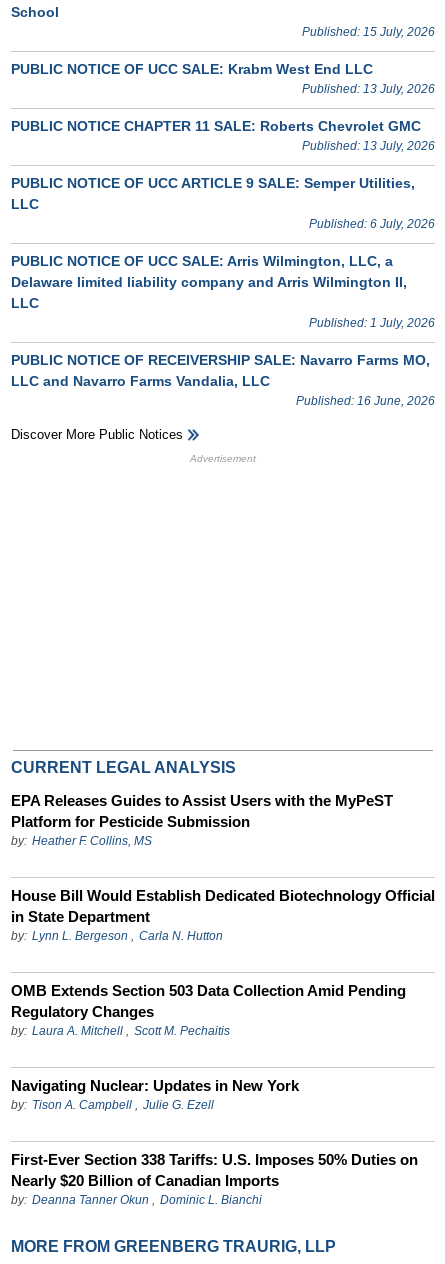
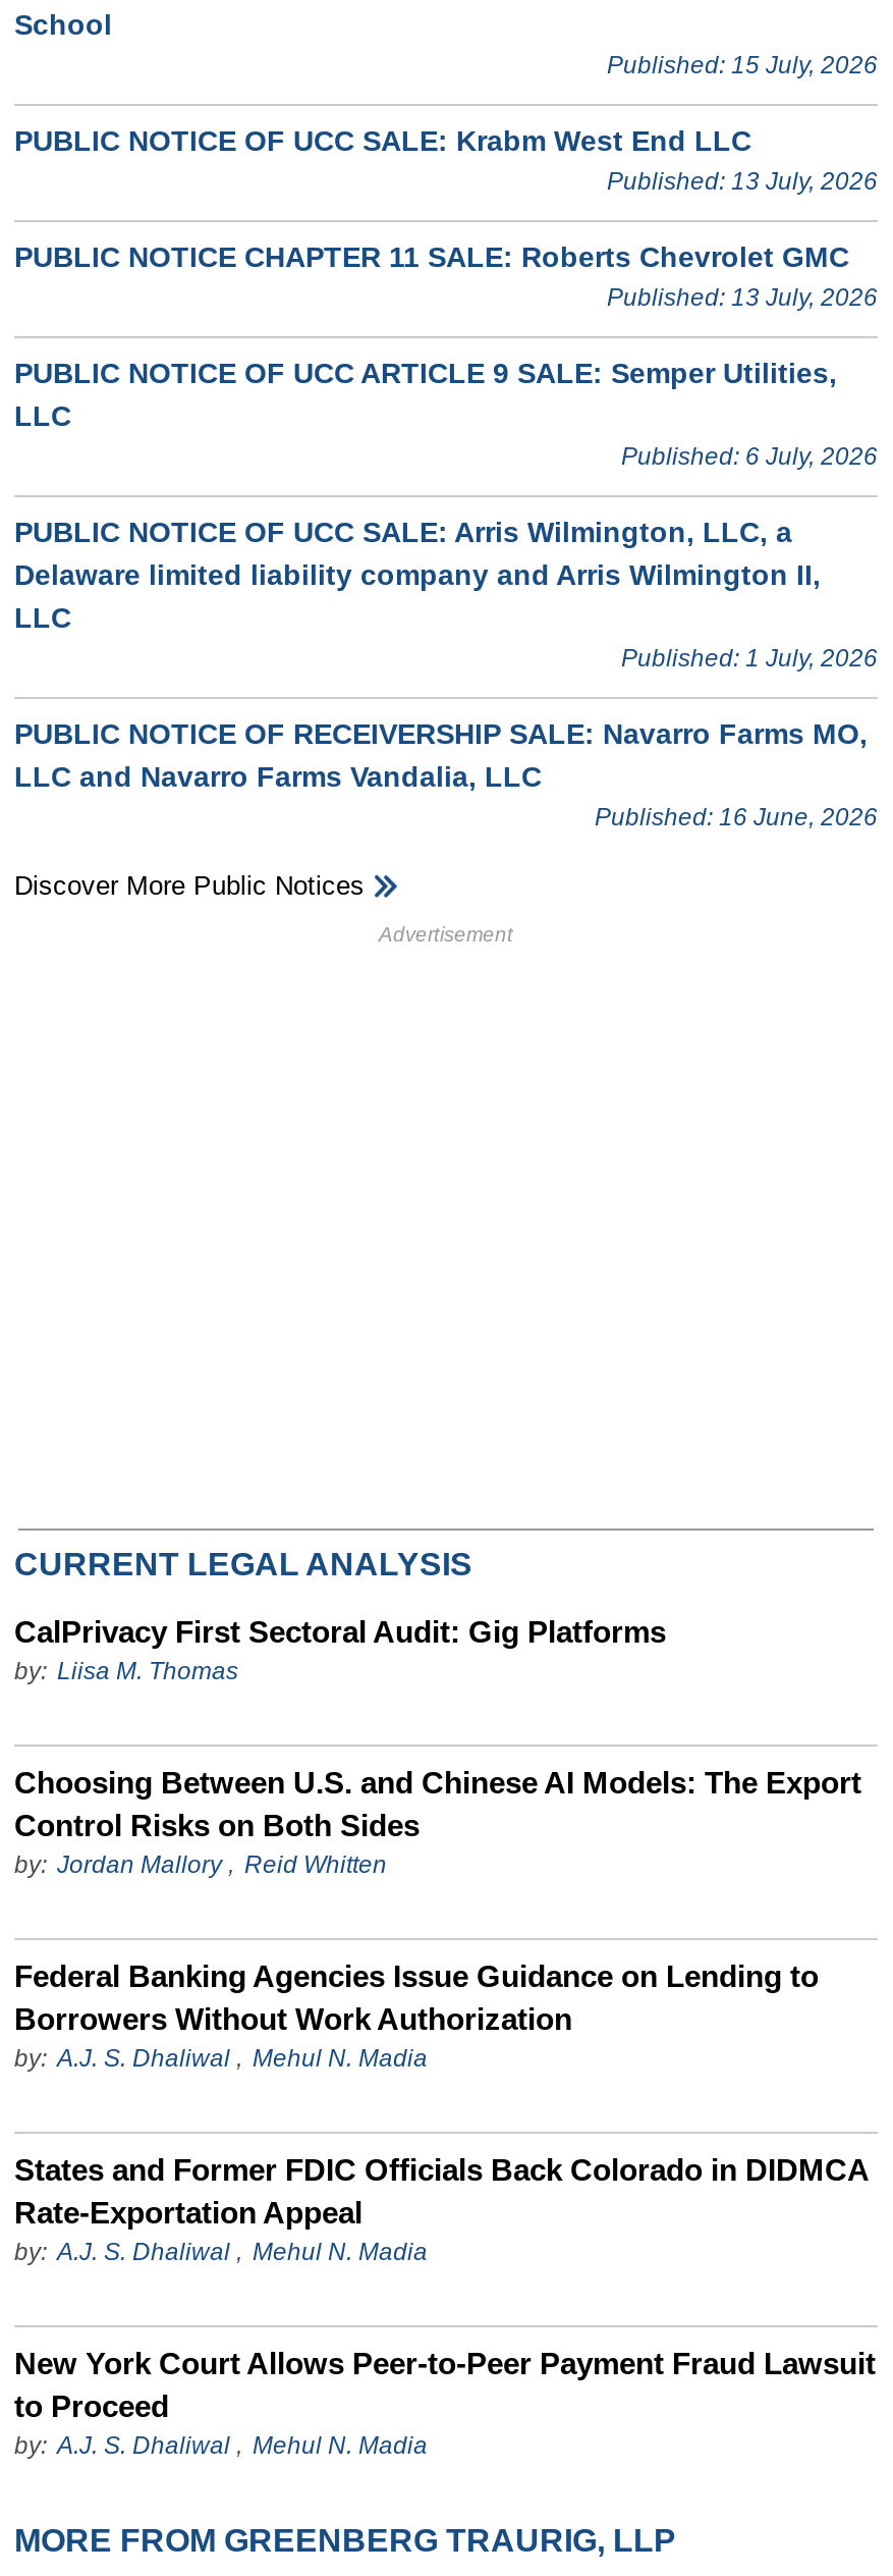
- EPA Releases Guides to Assist Users with the MyPeST
- Platform for Pesticide Submission
- by: Heather F. Collins, MS
+ CalPrivacy First Sectoral Audit: Gig Platforms
+ by: Liisa M. Thomas

- House Bill Would Establish Dedicated Biotechnology Official
- in State Department
- by: Lynn L. Bergeson, Carla N. Hutton
+ Choosing Between U.S. and Chinese AI Models: The Export
+ Control Risks on Both Sides
+ by: Jordan Mallory, Reid Whitten

- OMB Extends Section 503 Data Collection Amid Pending
- Regulatory Changes
- by: Laura A. Mitchell, Scott M. Pechaitis
+ Federal Banking Agencies Issue Guidance on Lending to
+ Borrowers Without Work Authorization
+ by: A.J. S. Dhaliwal, Mehul N. Madia

- Navigating Nuclear: Updates in New York
- by: Tison A. Campbell, Julie G. Ezell
+ States and Former FDIC Officials Back Colorado in DIDMCA
+ Rate-Exportation Appeal
+ by: A.J. S. Dhaliwal, Mehul N. Madia

- First-Ever Section 338 Tariffs: U.S. Imposes 50% Duties on
- Nearly $20 Billion of Canadian Imports
- by: Deanna Tanner Okun, Dominic L. Bianchi
+ New York Court Allows Peer-to-Peer Payment Fraud Lawsuit
+ to Proceed
+ by: A.J. S. Dhaliwal, Mehul N. Madia
